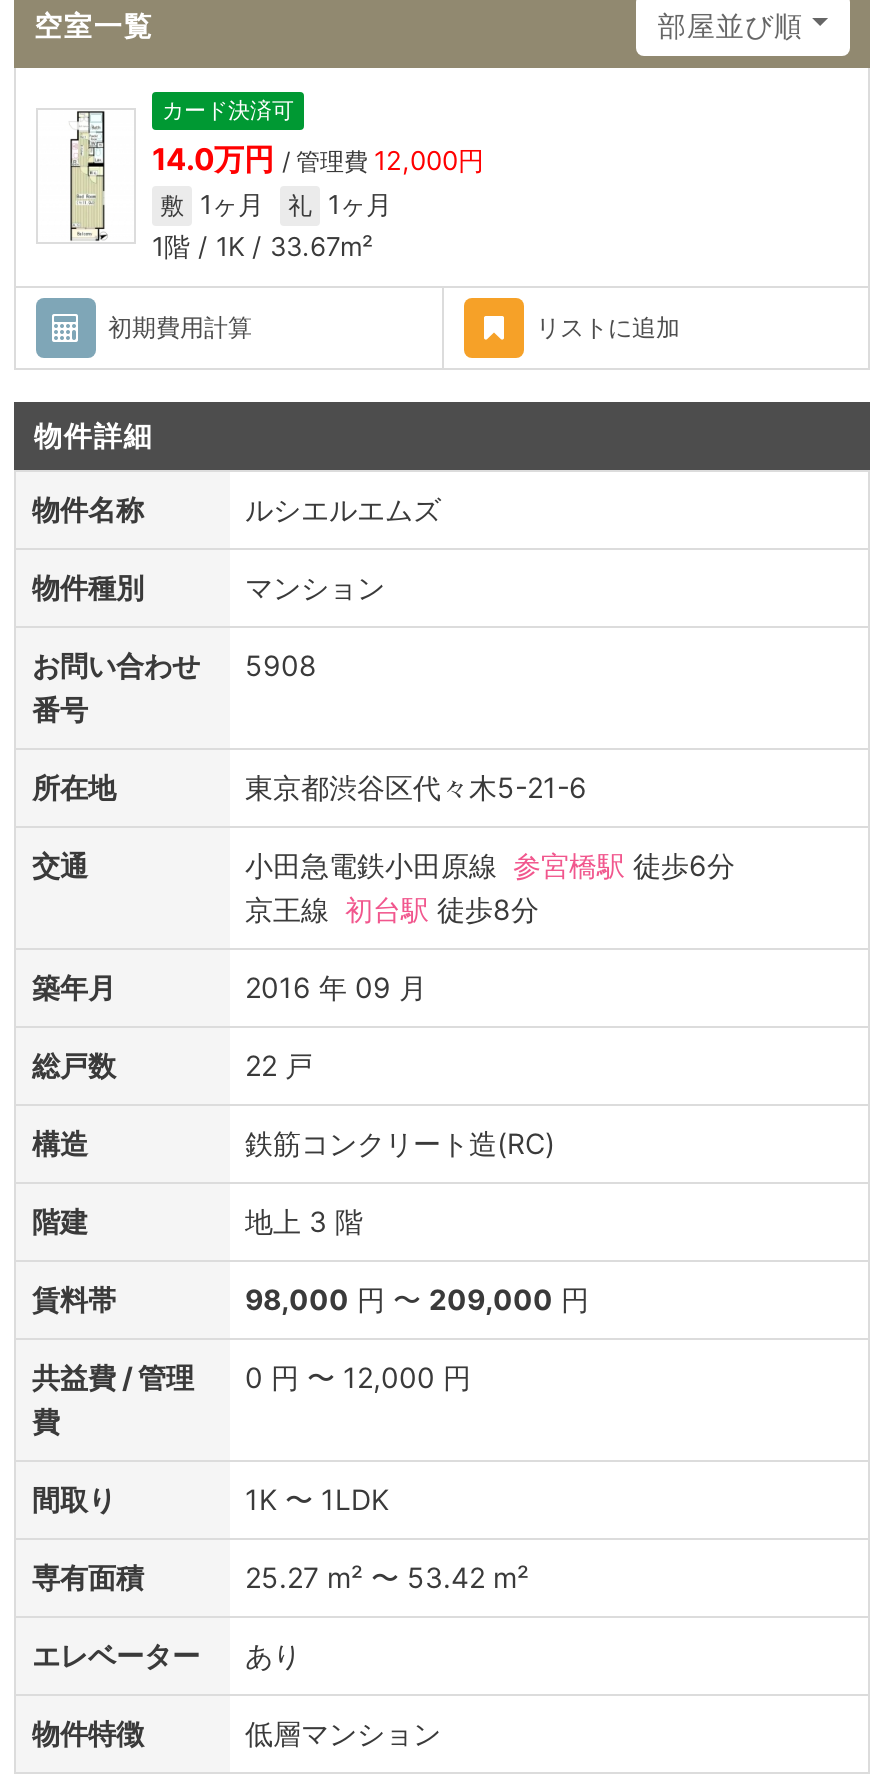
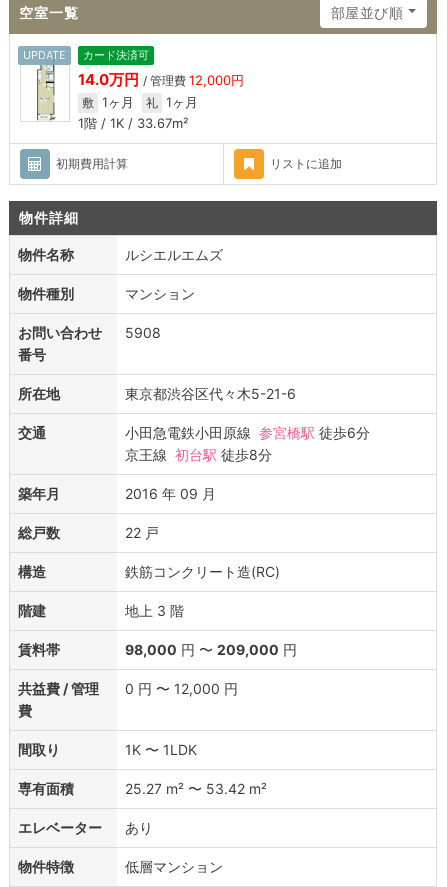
+ UPDATE
